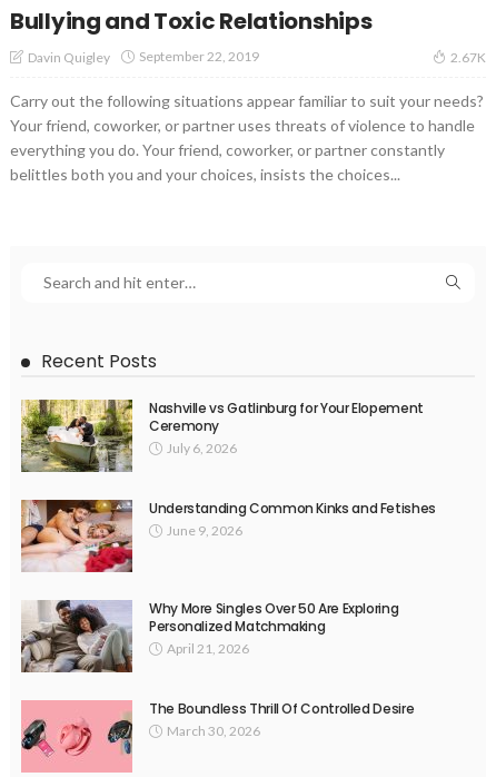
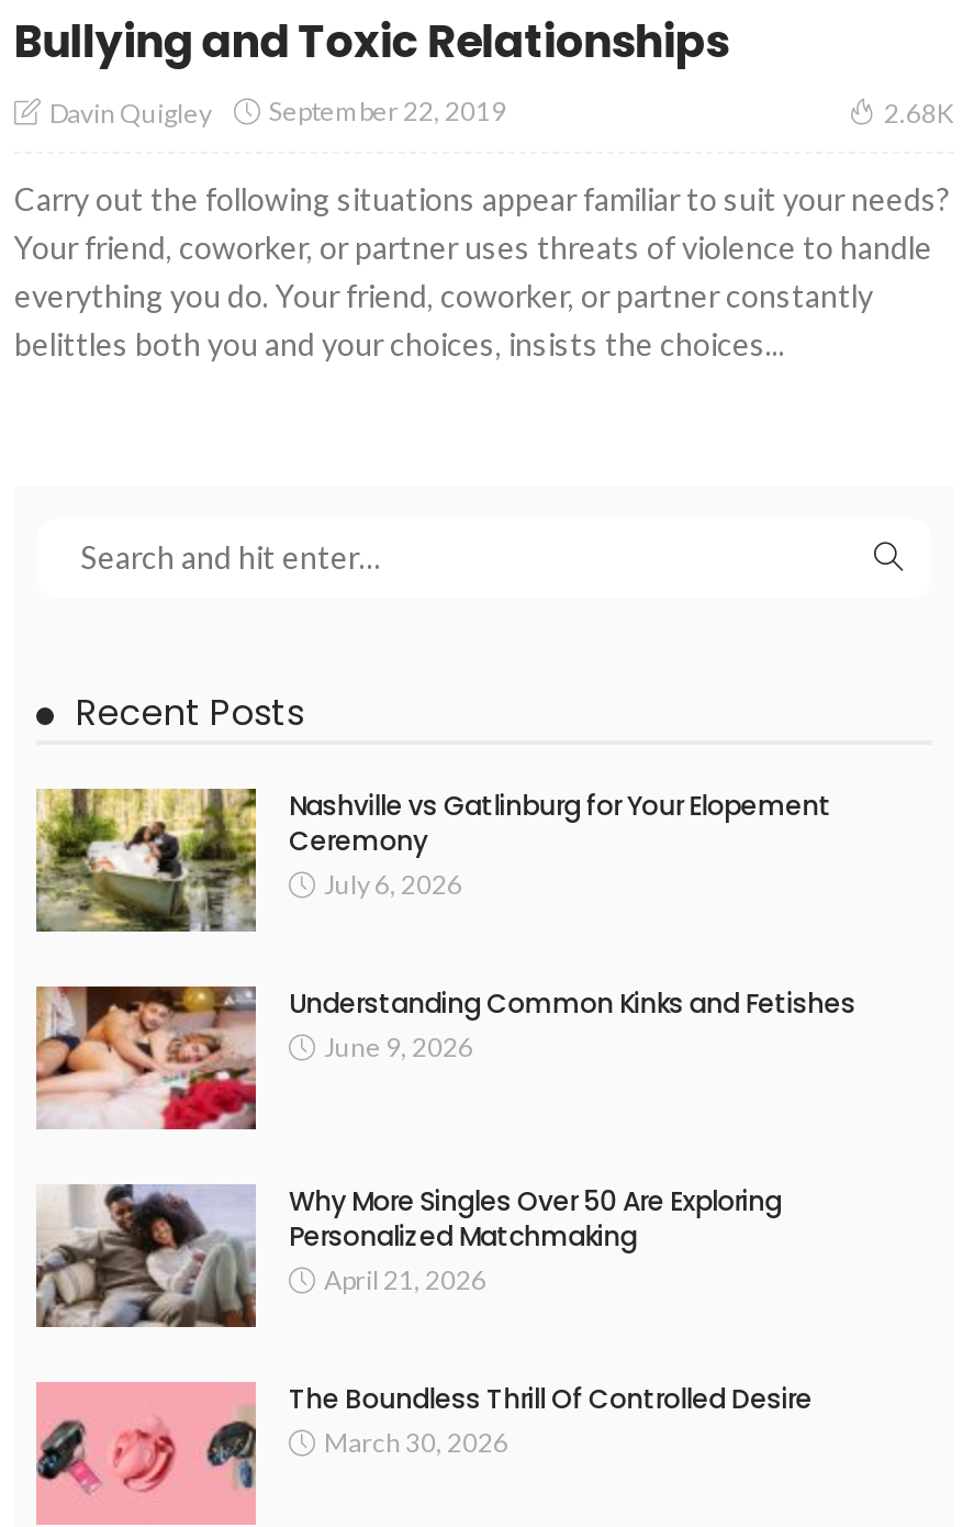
- 2.67K
+ 2.68K
